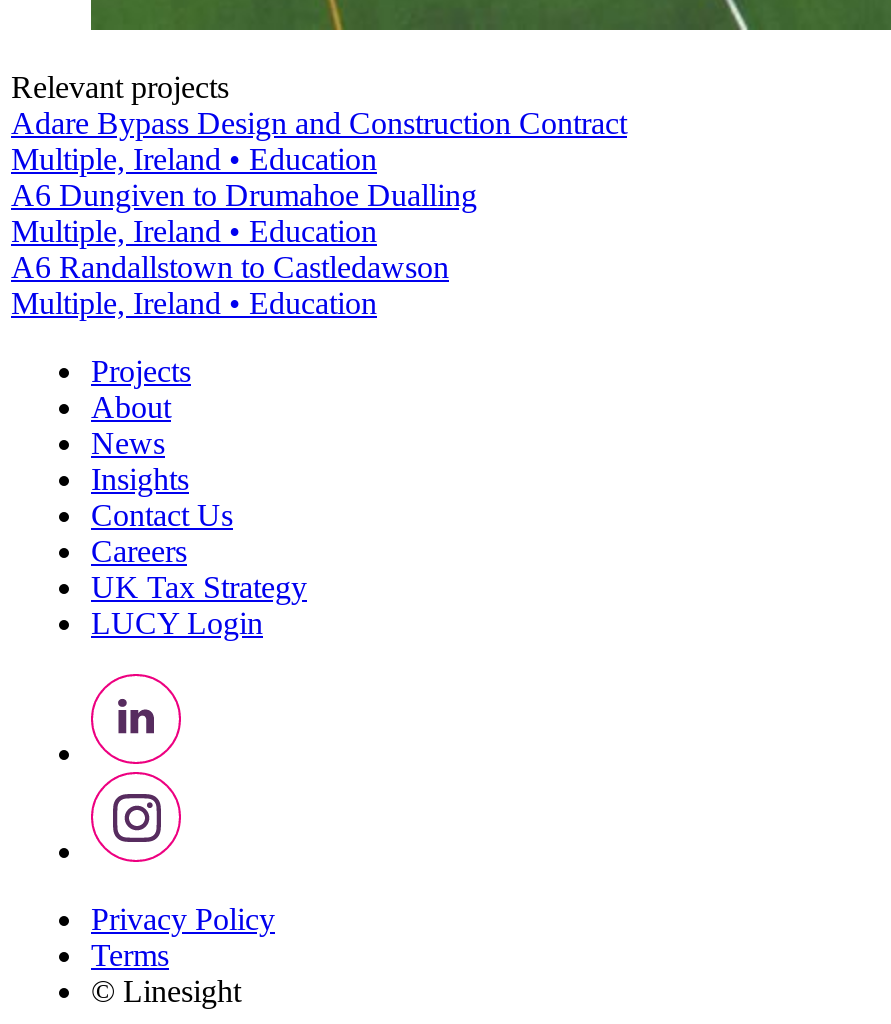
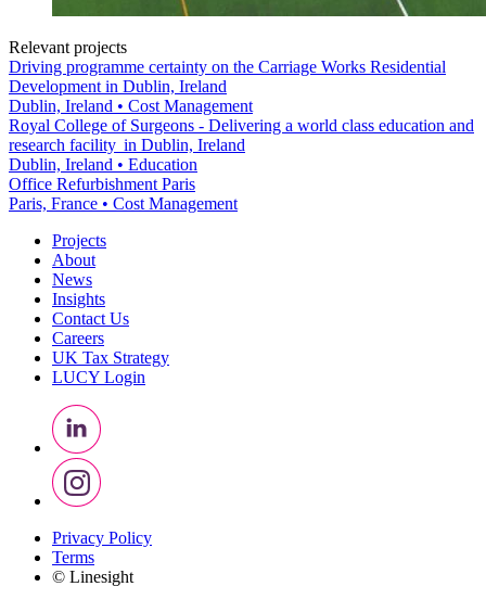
- Adare Bypass Design and Construction Contract
- Multiple, Ireland • Education
- A6 Dungiven to Drumahoe Dualling
- Multiple, Ireland • Education
- A6 Randallstown to Castledawson
- Multiple, Ireland • Education
+ Driving programme certainty on the Carriage Works Residential
+ Development in Dublin, Ireland
+ Dublin, Ireland • Cost Management
+ Royal College of Surgeons - Delivering a world class education and
+ research facility in Dublin, Ireland
+ Dublin, Ireland • Education
+ Office Refurbishment Paris
+ Paris, France • Cost Management
